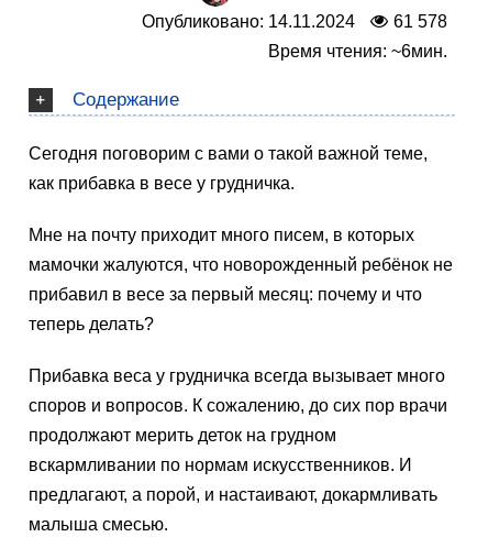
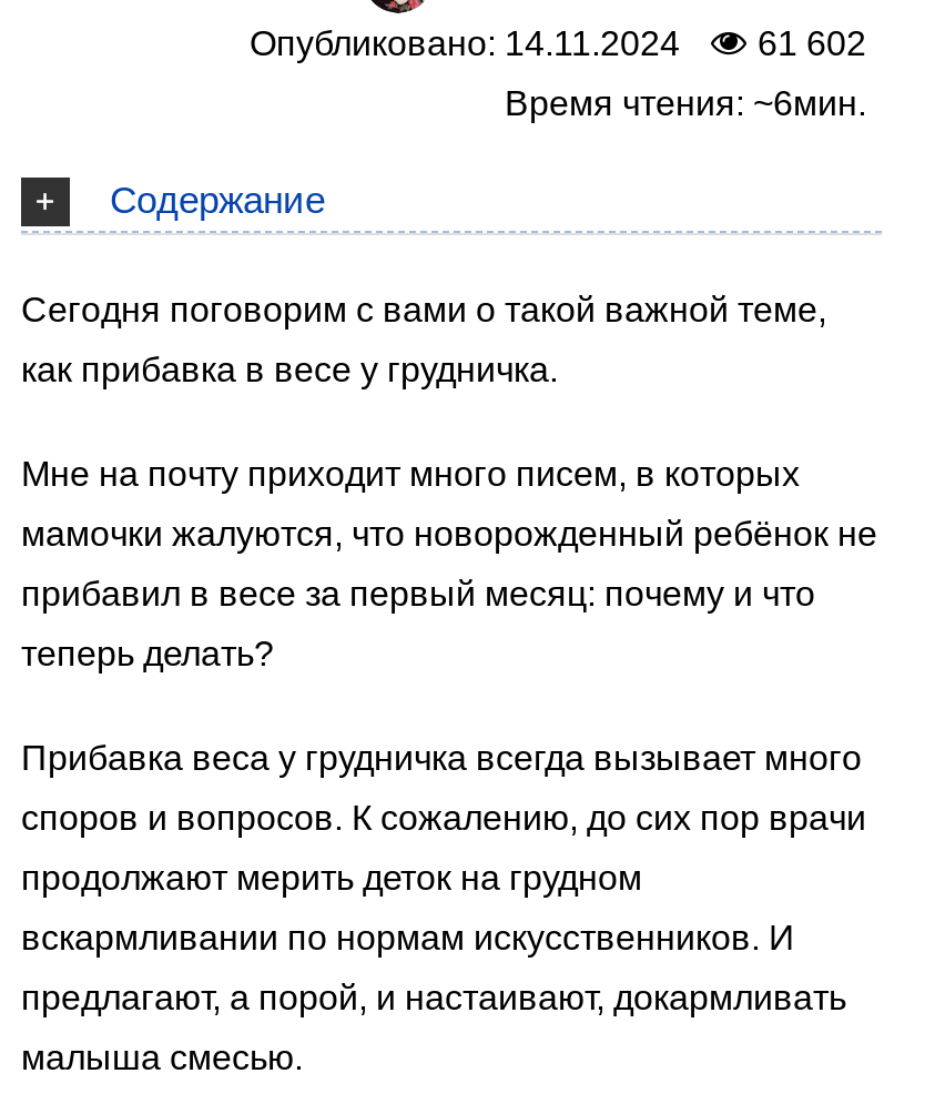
- 61 578
+ 61 602
